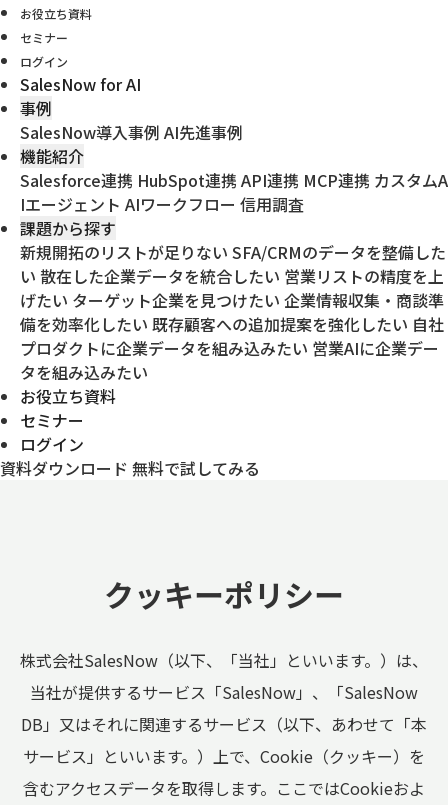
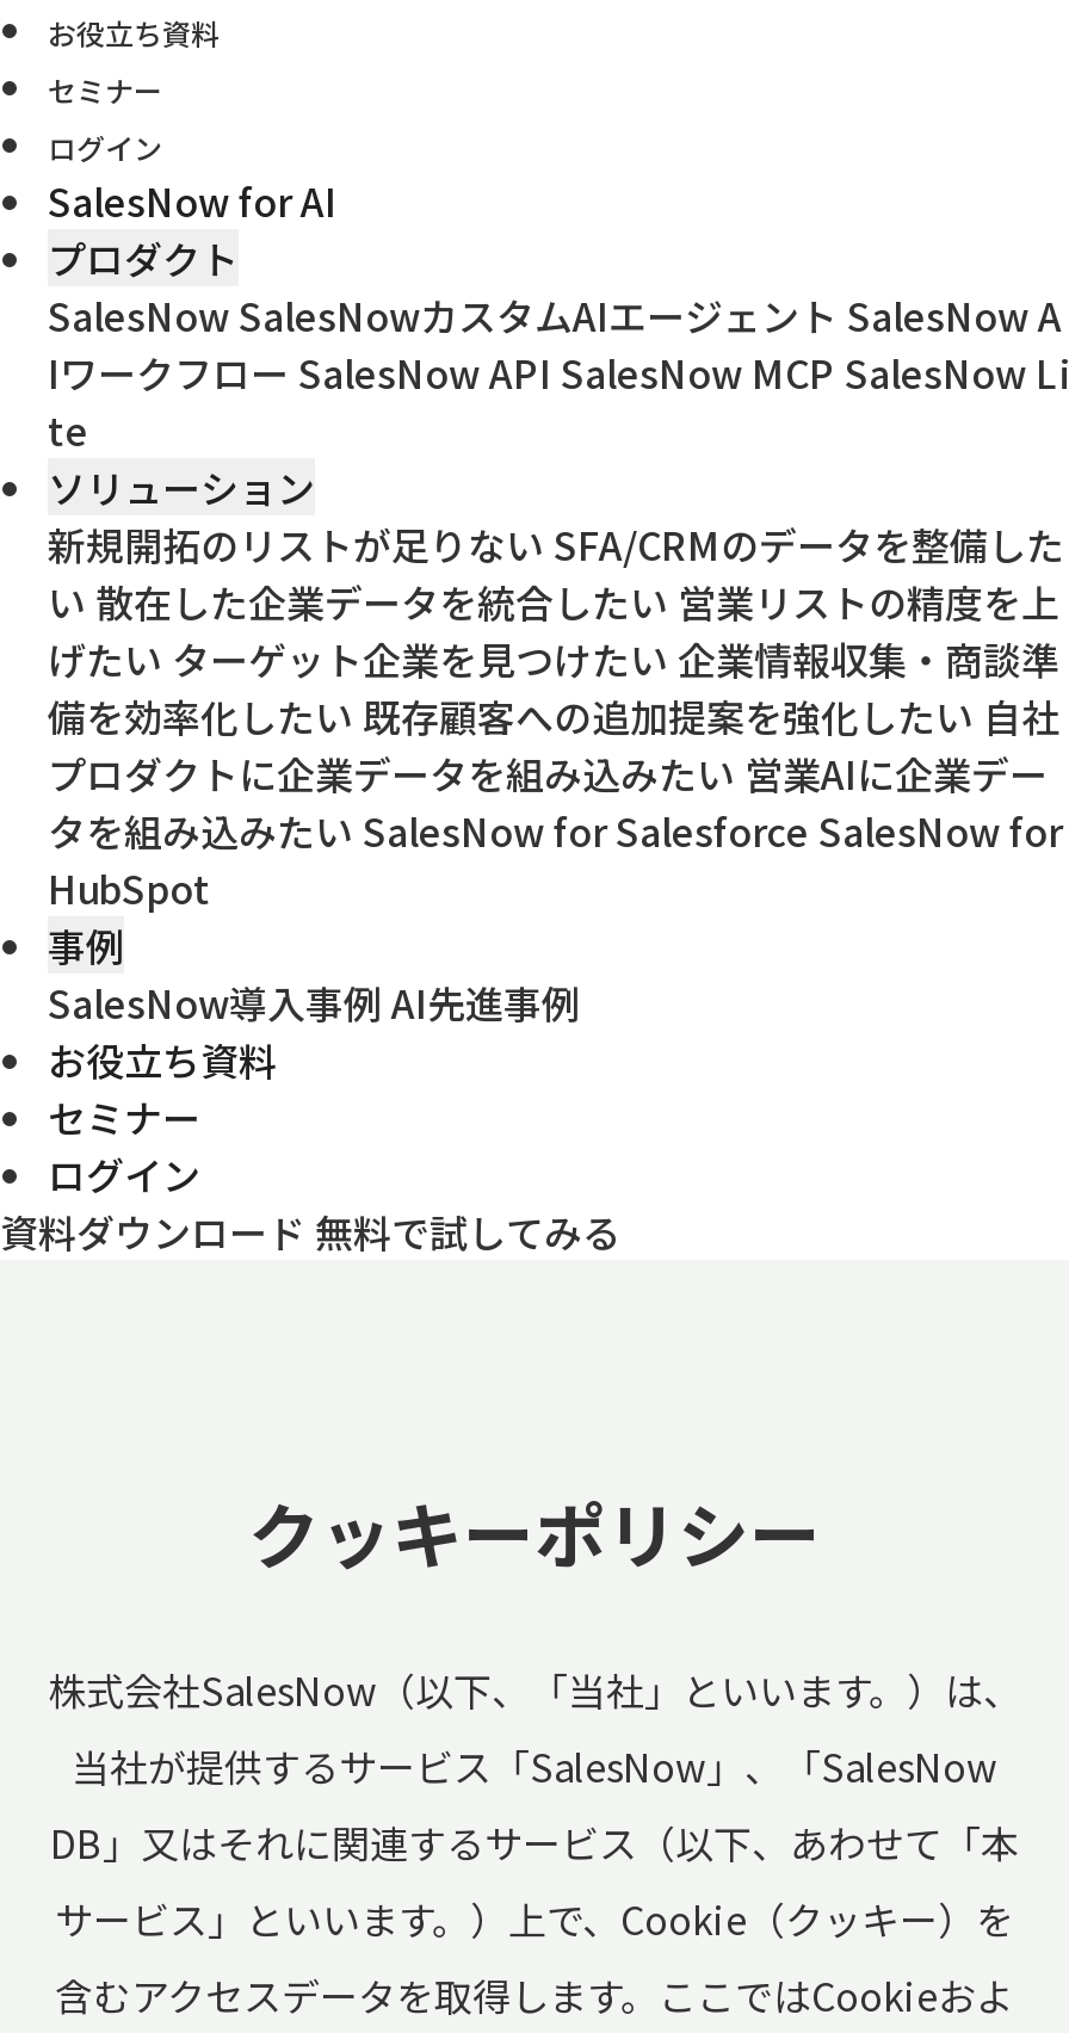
moved down: 事例 | SalesNow導入事例AI先進事例

- 機能紹介
- Salesforce連携HubSpot連携API連携MCP連携カスタムA
- IエージェントAIワークフロー信用調査
- 課題から探す
+ プロダクト
+ SalesNow SalesNowカスタムAIエージェントSalesNow A
+ IワークフローSalesNow API SalesNow MCP SalesNow Li
+ te
+ ソリューション

moved up: 新規開拓のリストが足りないSFA/CRMのデータを整備した | い散在した企業データを統合したい営業リストの精度を上 | げたいターゲット企業を見つけたい企業情報収集・商談準 | 備を効率化したい既存顧客への追加提案を強化したい自社 | プロダクトに企業データを組み込みたい営業AIに企業デー

- タを組み込みたい
+ タを組み込みたいSalesNow for Salesforce SalesNow for
+ HubSpot
